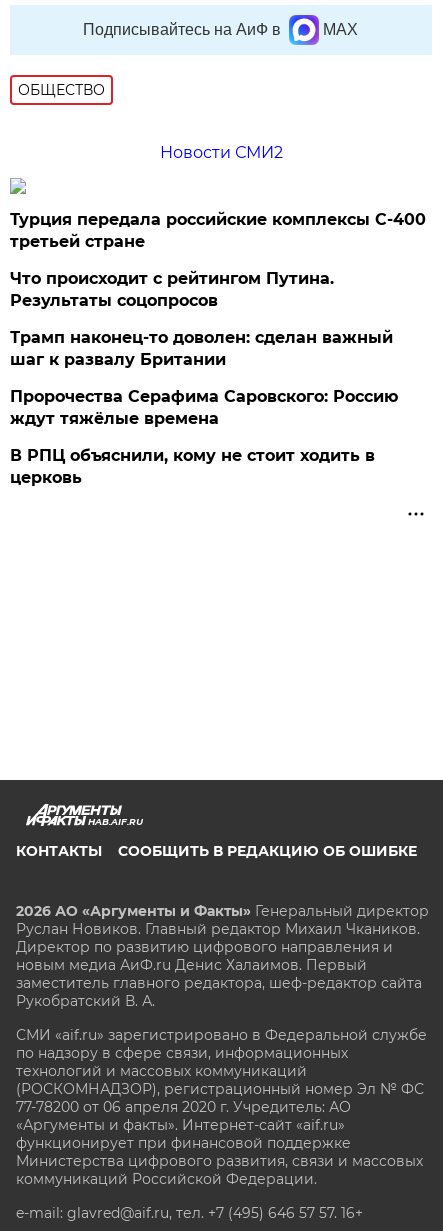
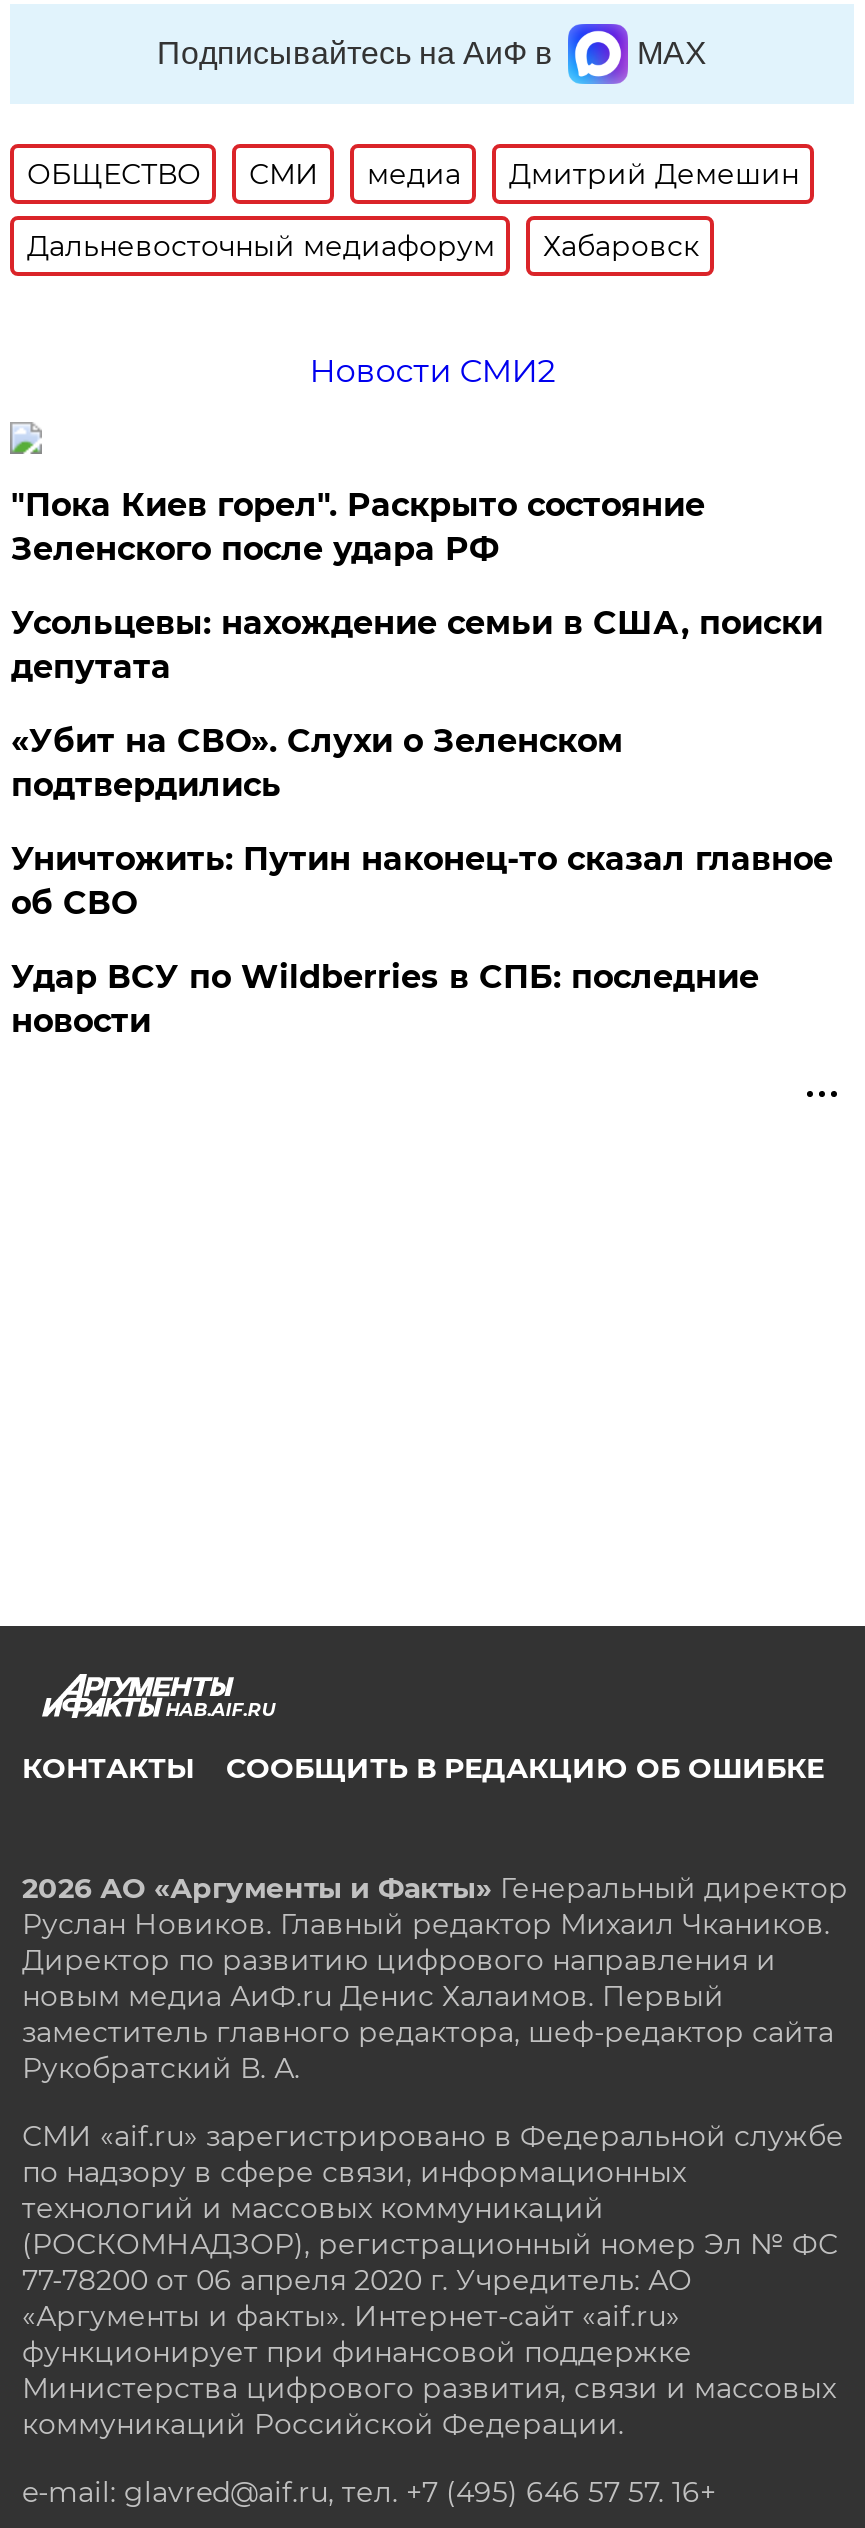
+ СМИ
+ медиа
+ Дмитрий Демешин
+ Дальневосточный медиафорум
+ Хабаровск

- Турция передала российские комплексы С-400
- третьей стране
+ "Пока Киев горел". Раскрыто состояние
+ Зеленского после удара РФ

- Что происходит с рейтингом Путина.
- Результаты соцопросов
+ Усольцевы: нахождение семьи в США, поиски
+ депутата

- Трамп наконец-то доволен: сделан важный
- шаг к развалу Британии
+ «Убит на СВО». Слухи о Зеленском
+ подтвердились

- Пророчества Серафима Саровского: Россию
- ждут тяжёлые времена
+ Уничтожить: Путин наконец-то сказал главное
+ об СВО

- В РПЦ объяснили, кому не стоит ходить в
- церковь
+ Удар ВСУ по Wildberries в СПБ: последние
+ новости
